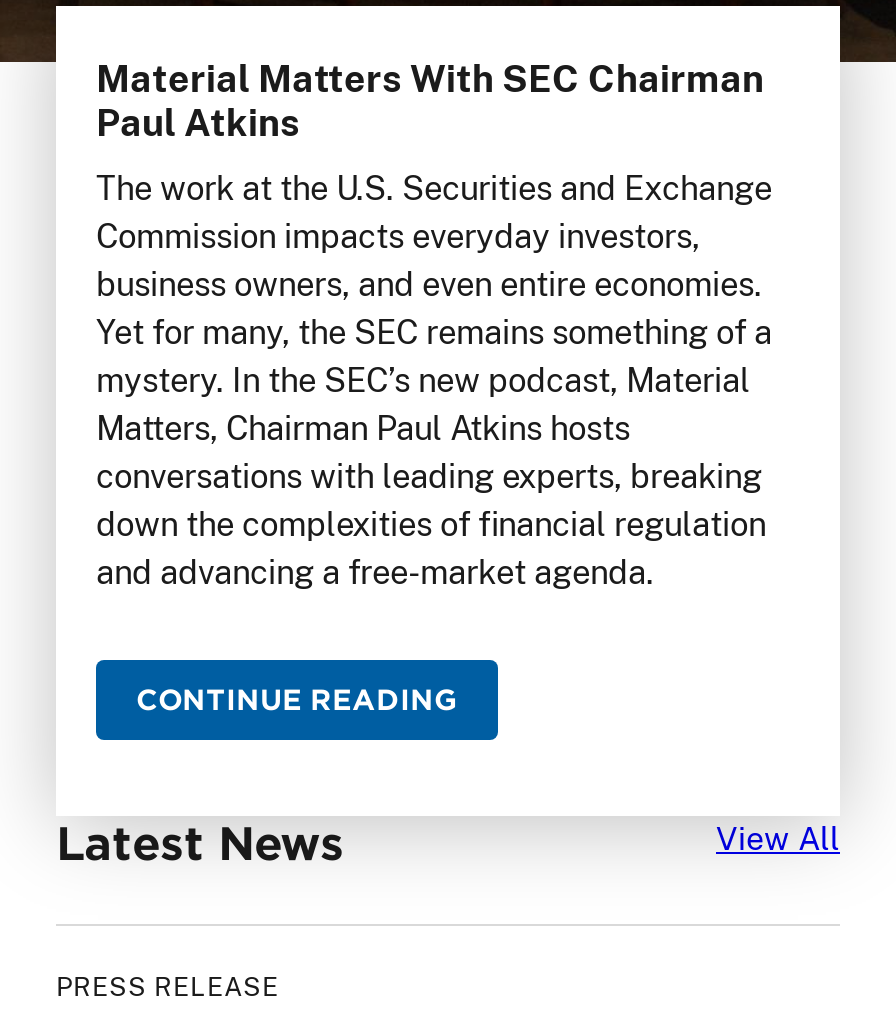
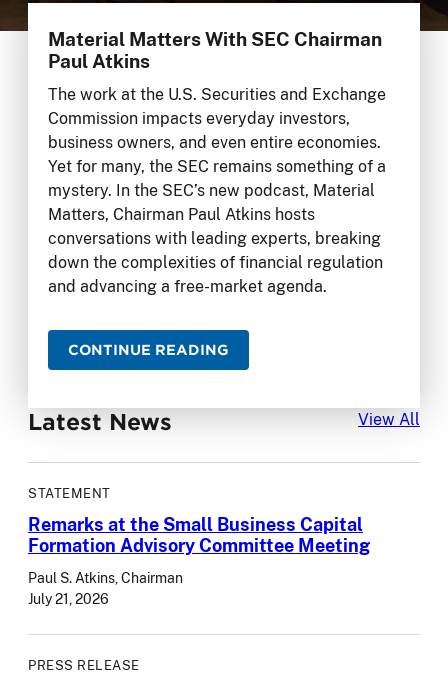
+ STATEMENT
+ Remarks at the Small Business Capital
+ Formation Advisory Committee Meeting
+ Paul S. Atkins, Chairman
+ July 21, 2026
